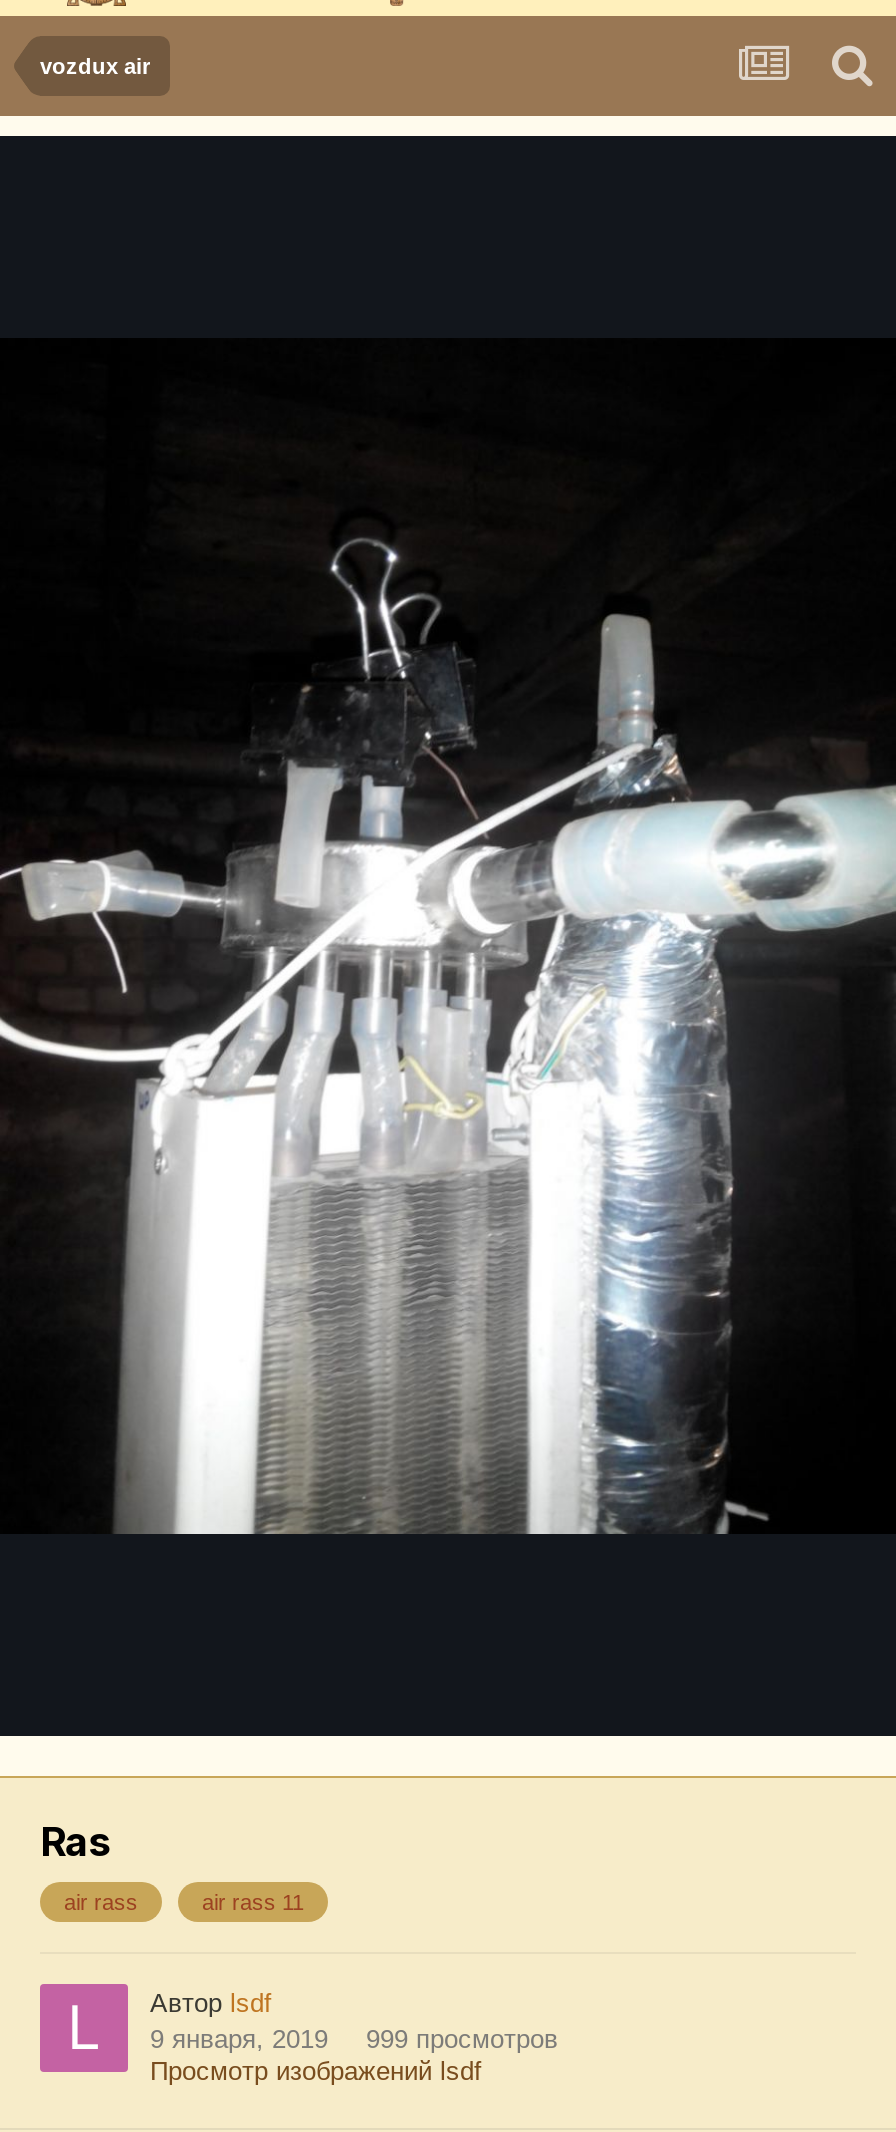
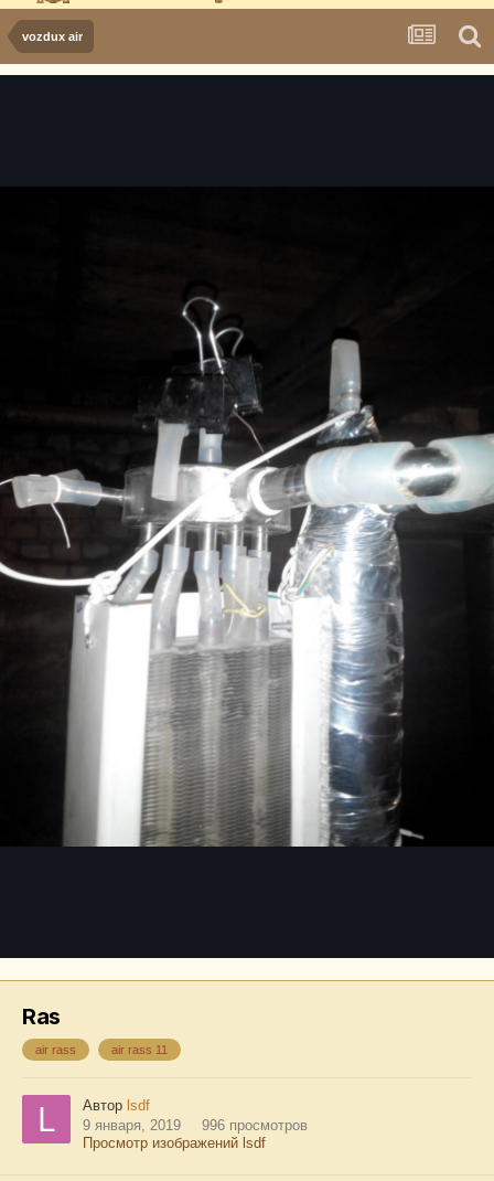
- 9 января, 2019 999 просмотров
+ 9 января, 2019 996 просмотров
